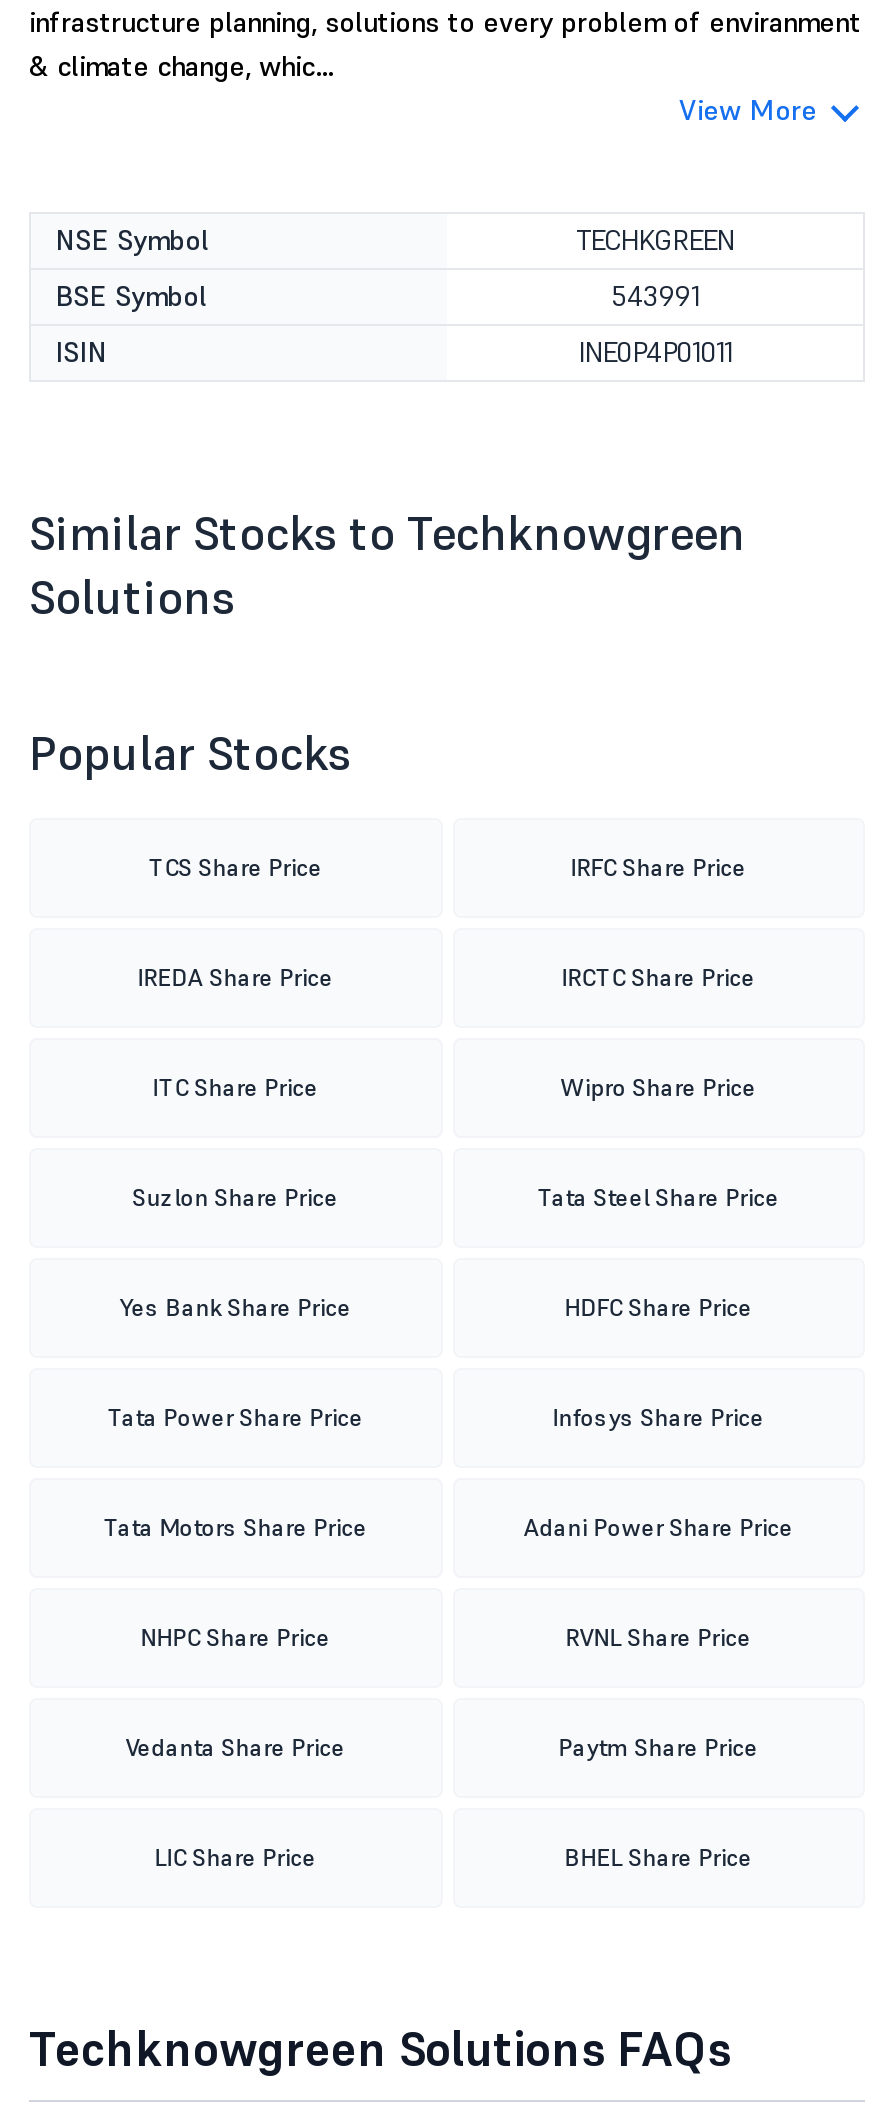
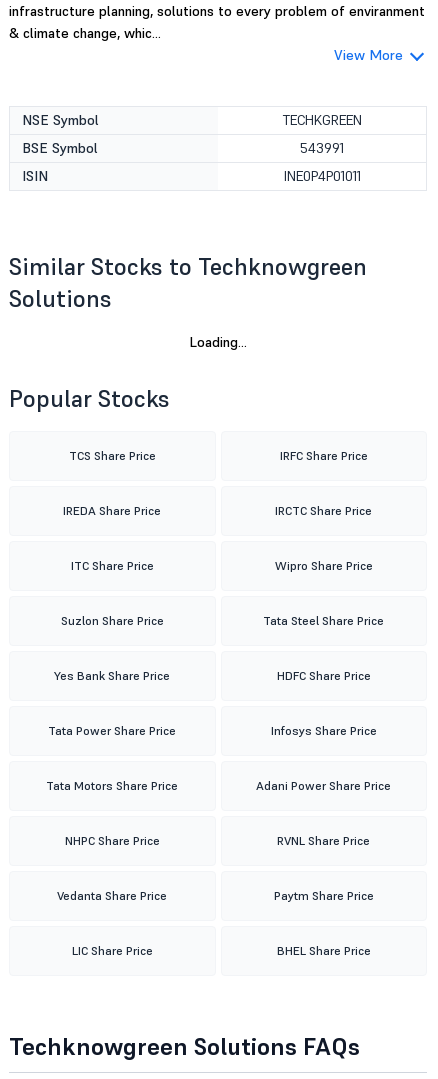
+ Loading...
